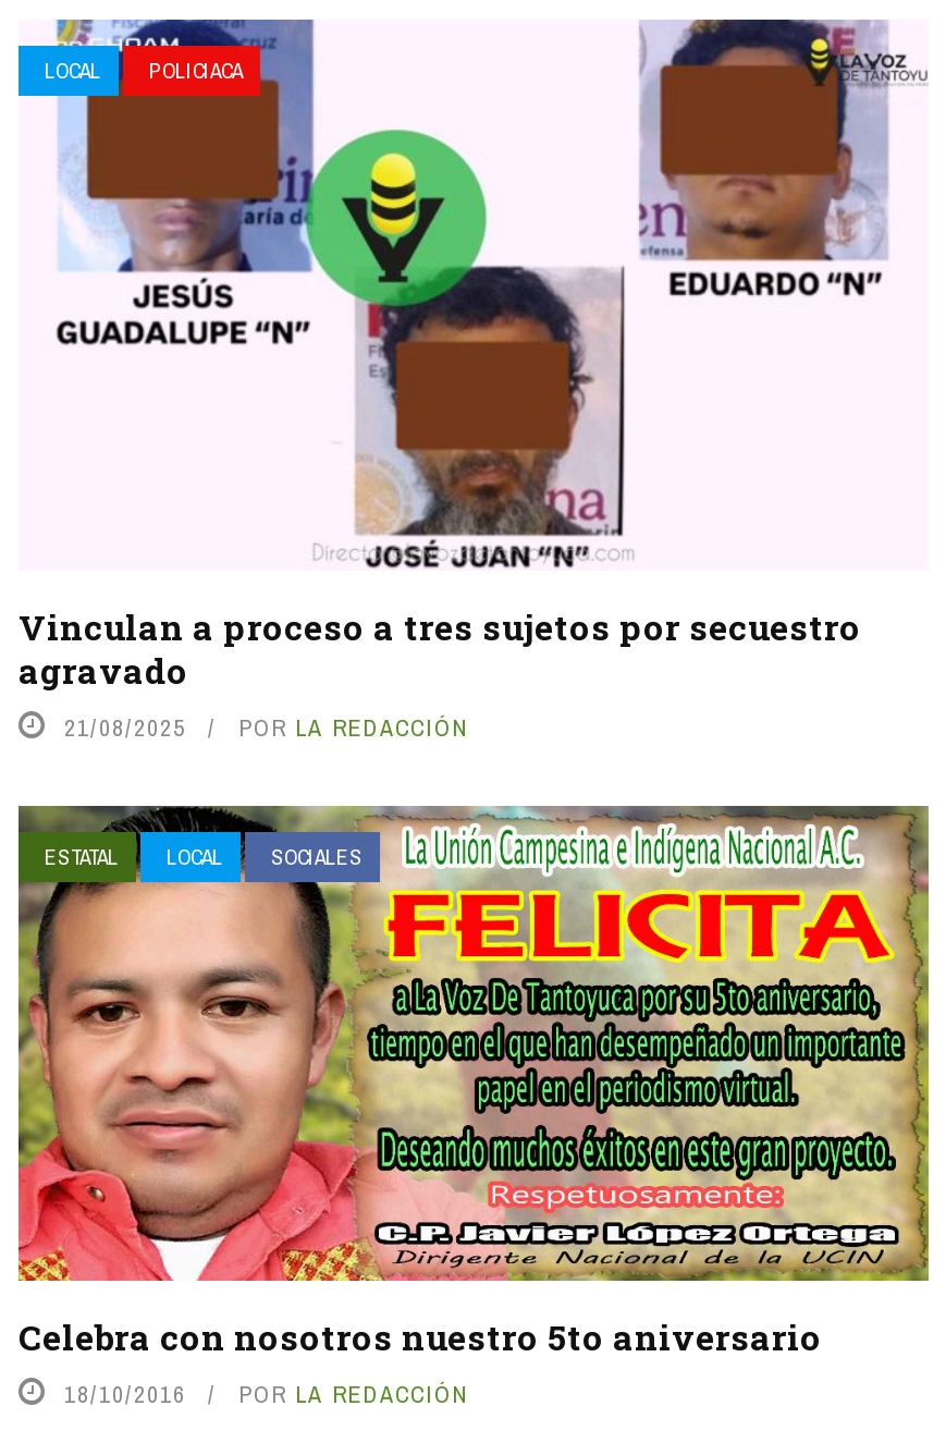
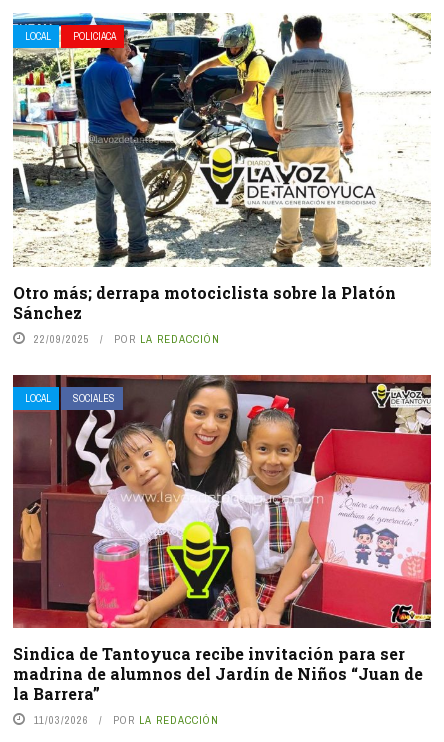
- [image]
- Vinculan a proceso a tres sujetos por secuestro
- agravado
- 21/08/2025
+ [image]
+ Otro más; derrapa motociclista sobre la Platón
+ Sánchez
+ 22/09/2025

- [image]
- Celebra con nosotros nuestro 5to aniversario
- 18/10/2016
+ [image]
+ Sindica de Tantoyuca recibe invitación para ser
+ madrina de alumnos del Jardín de Niños “Juan de
+ la Barrera”
+ 11/03/2026

- ESTATAL
